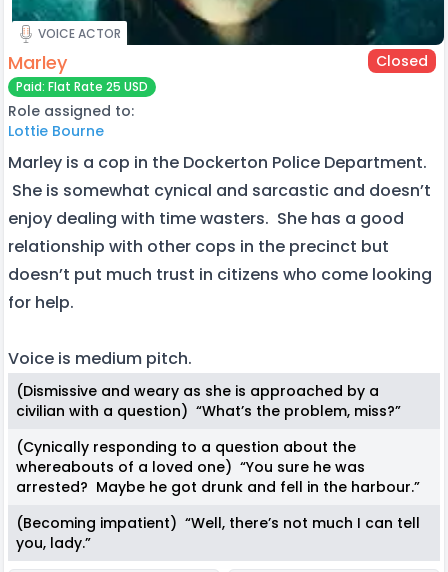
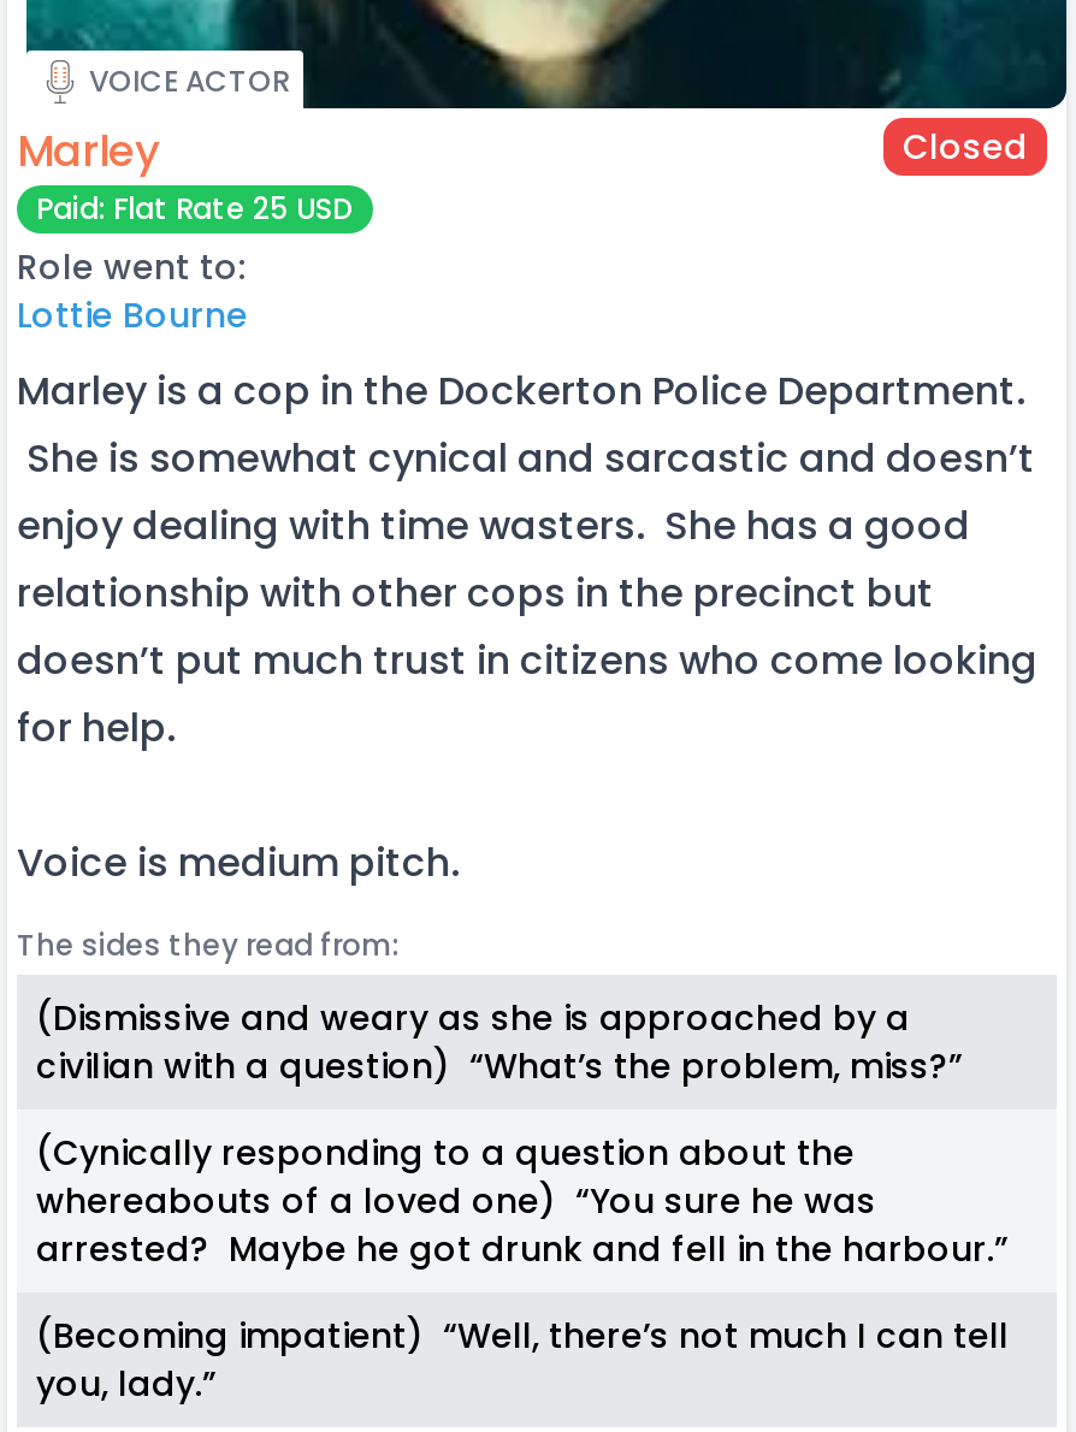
- Role assigned to:
+ Role went to:

+ The sides they read from:
